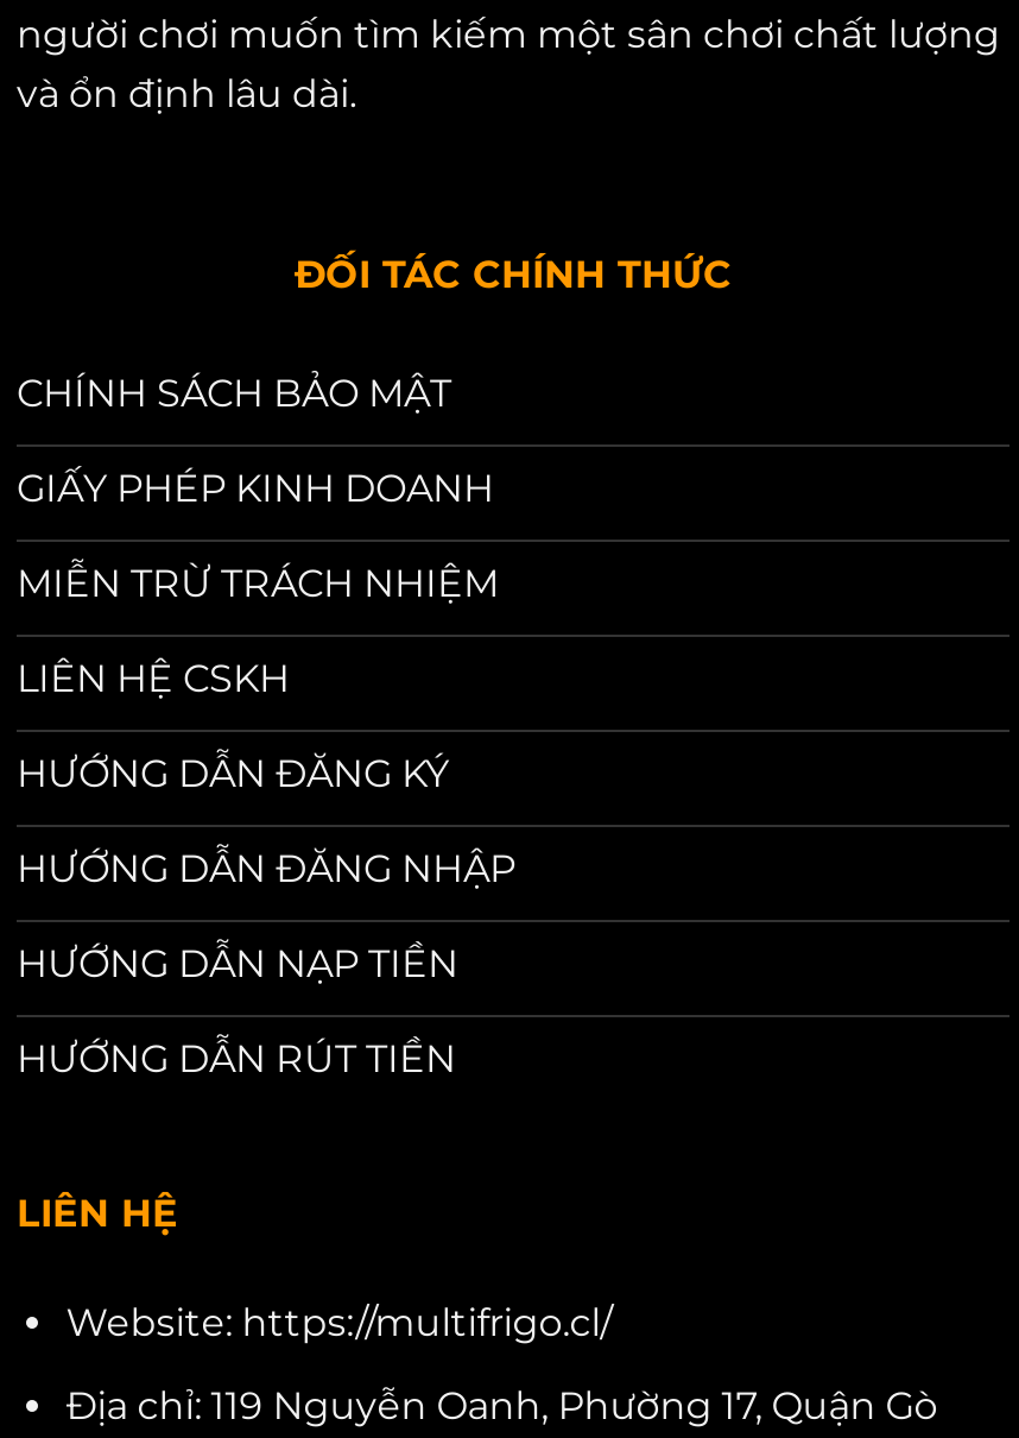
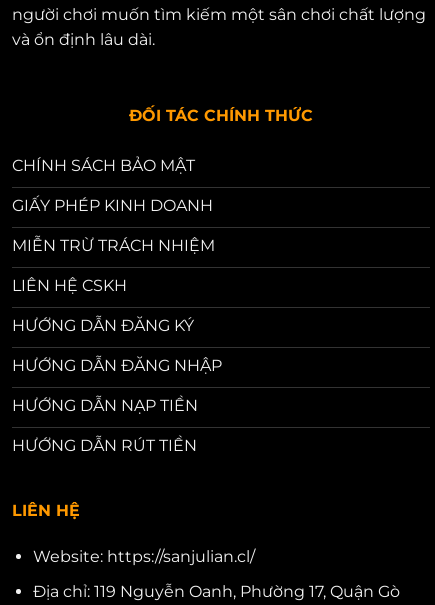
- Website: https://multifrigo.cl/
+ Website: https://sanjulian.cl/
